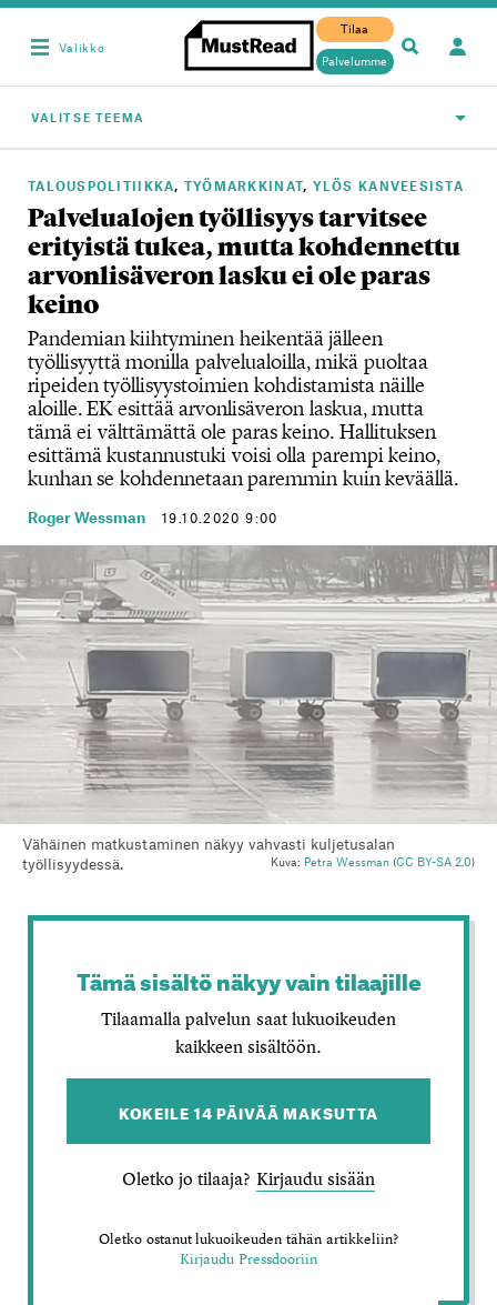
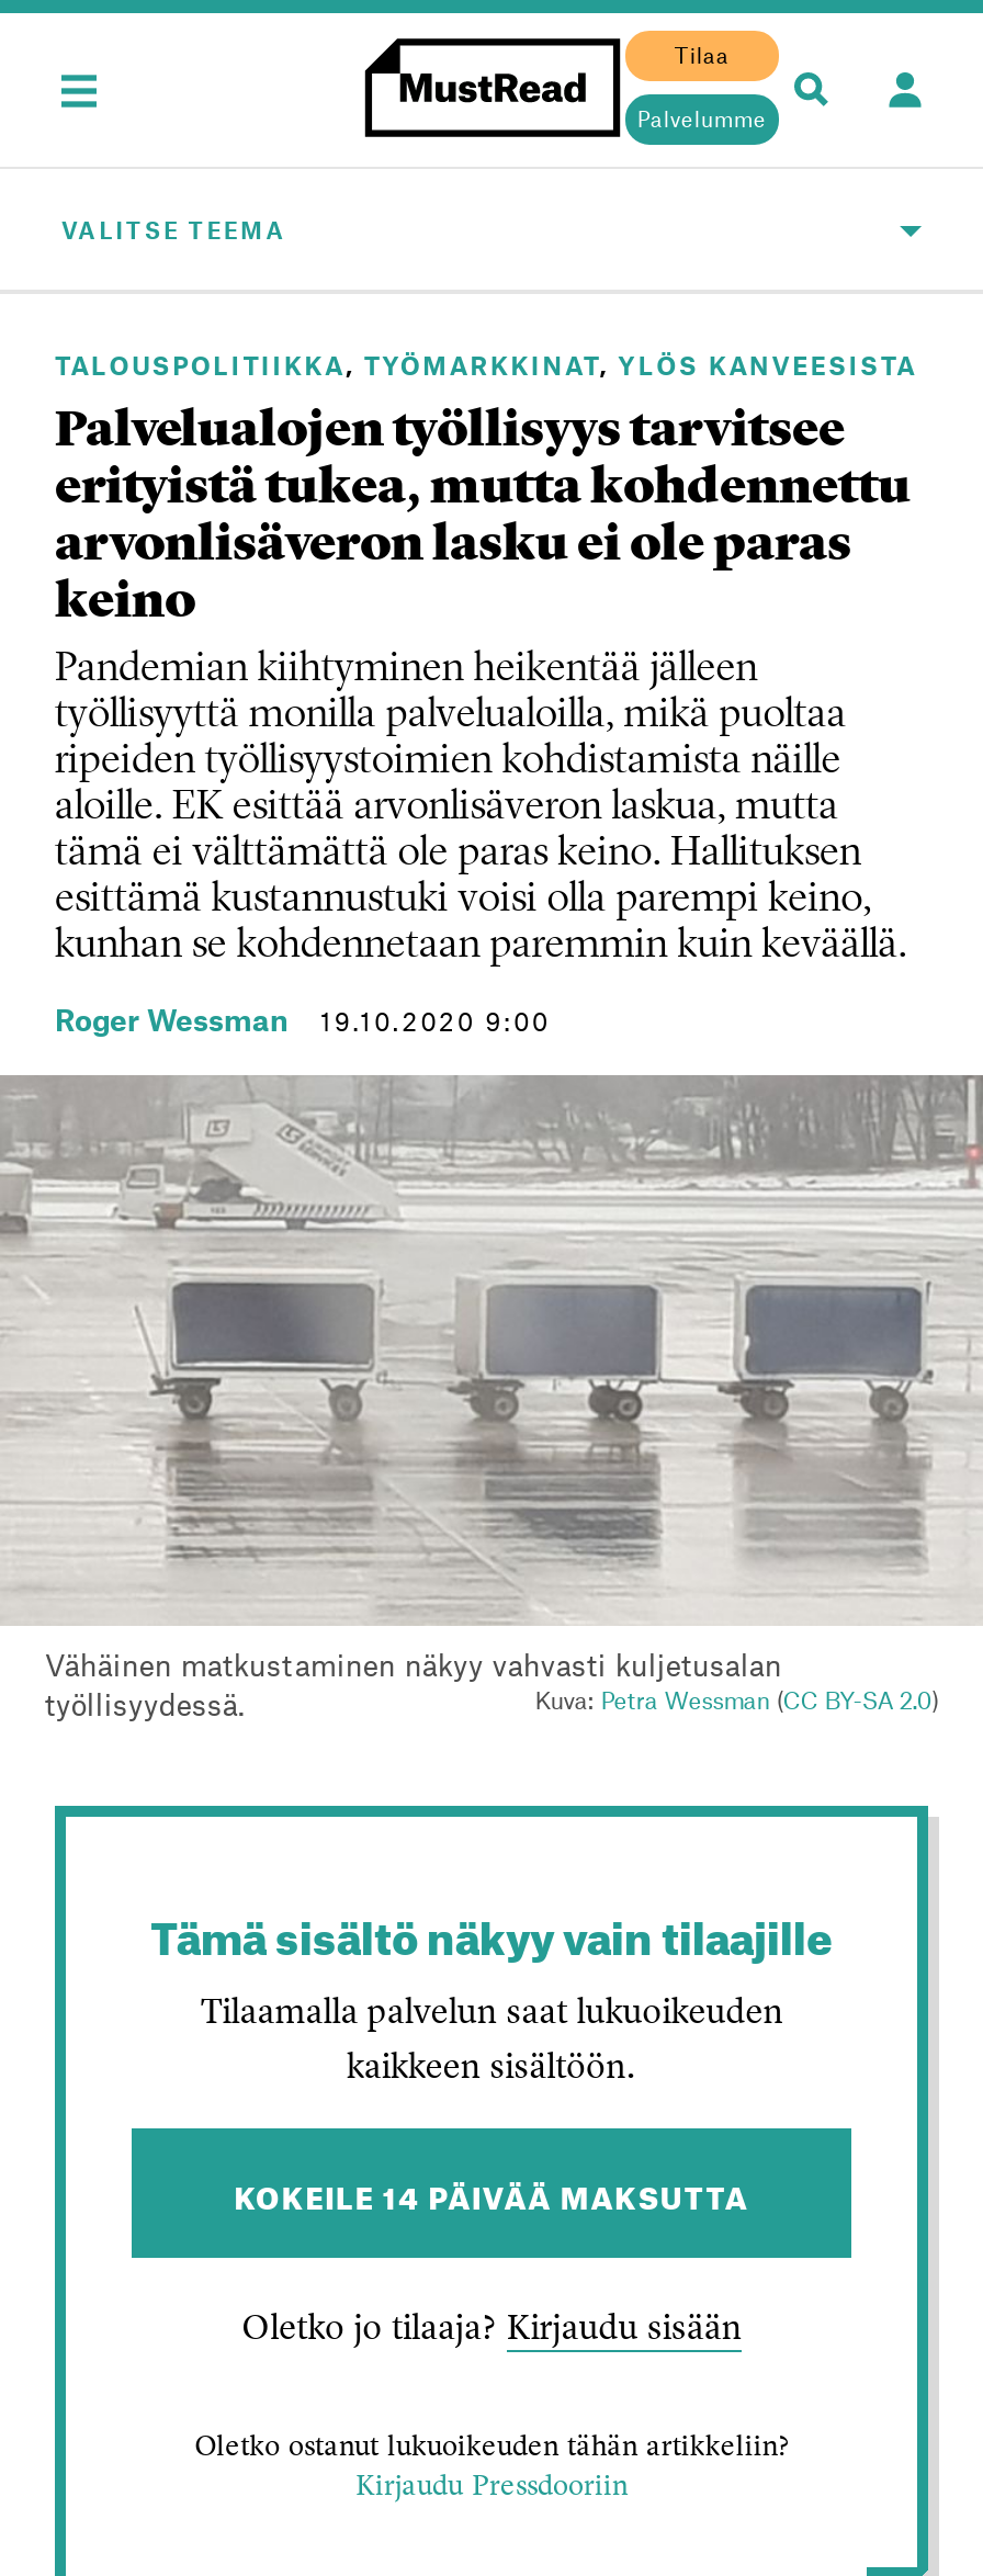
- Valikko
